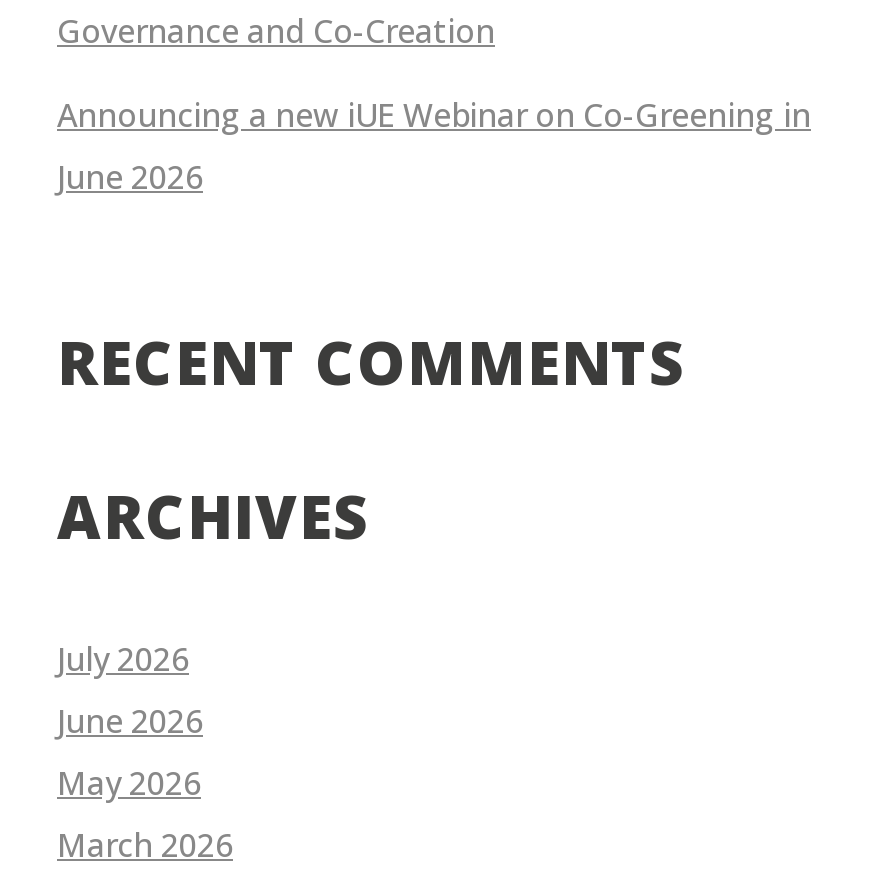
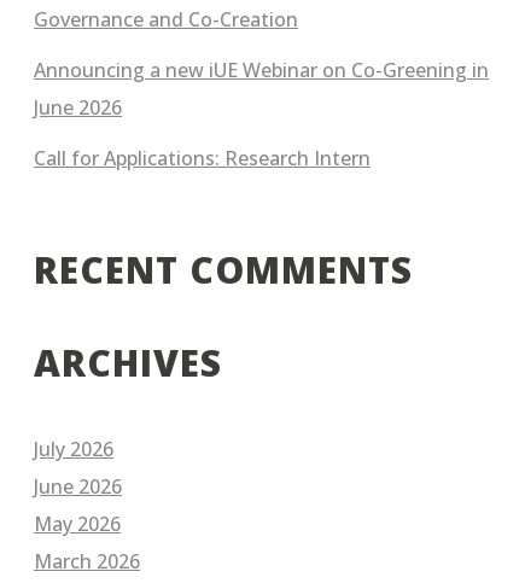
+ Call for Applications: Research Intern
